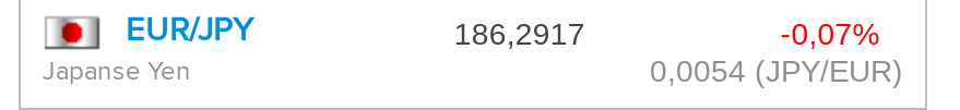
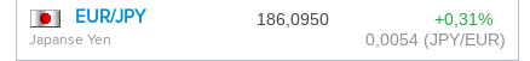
- 186,2917
+ 186,0950

- -0,07%
+ +0,31%
